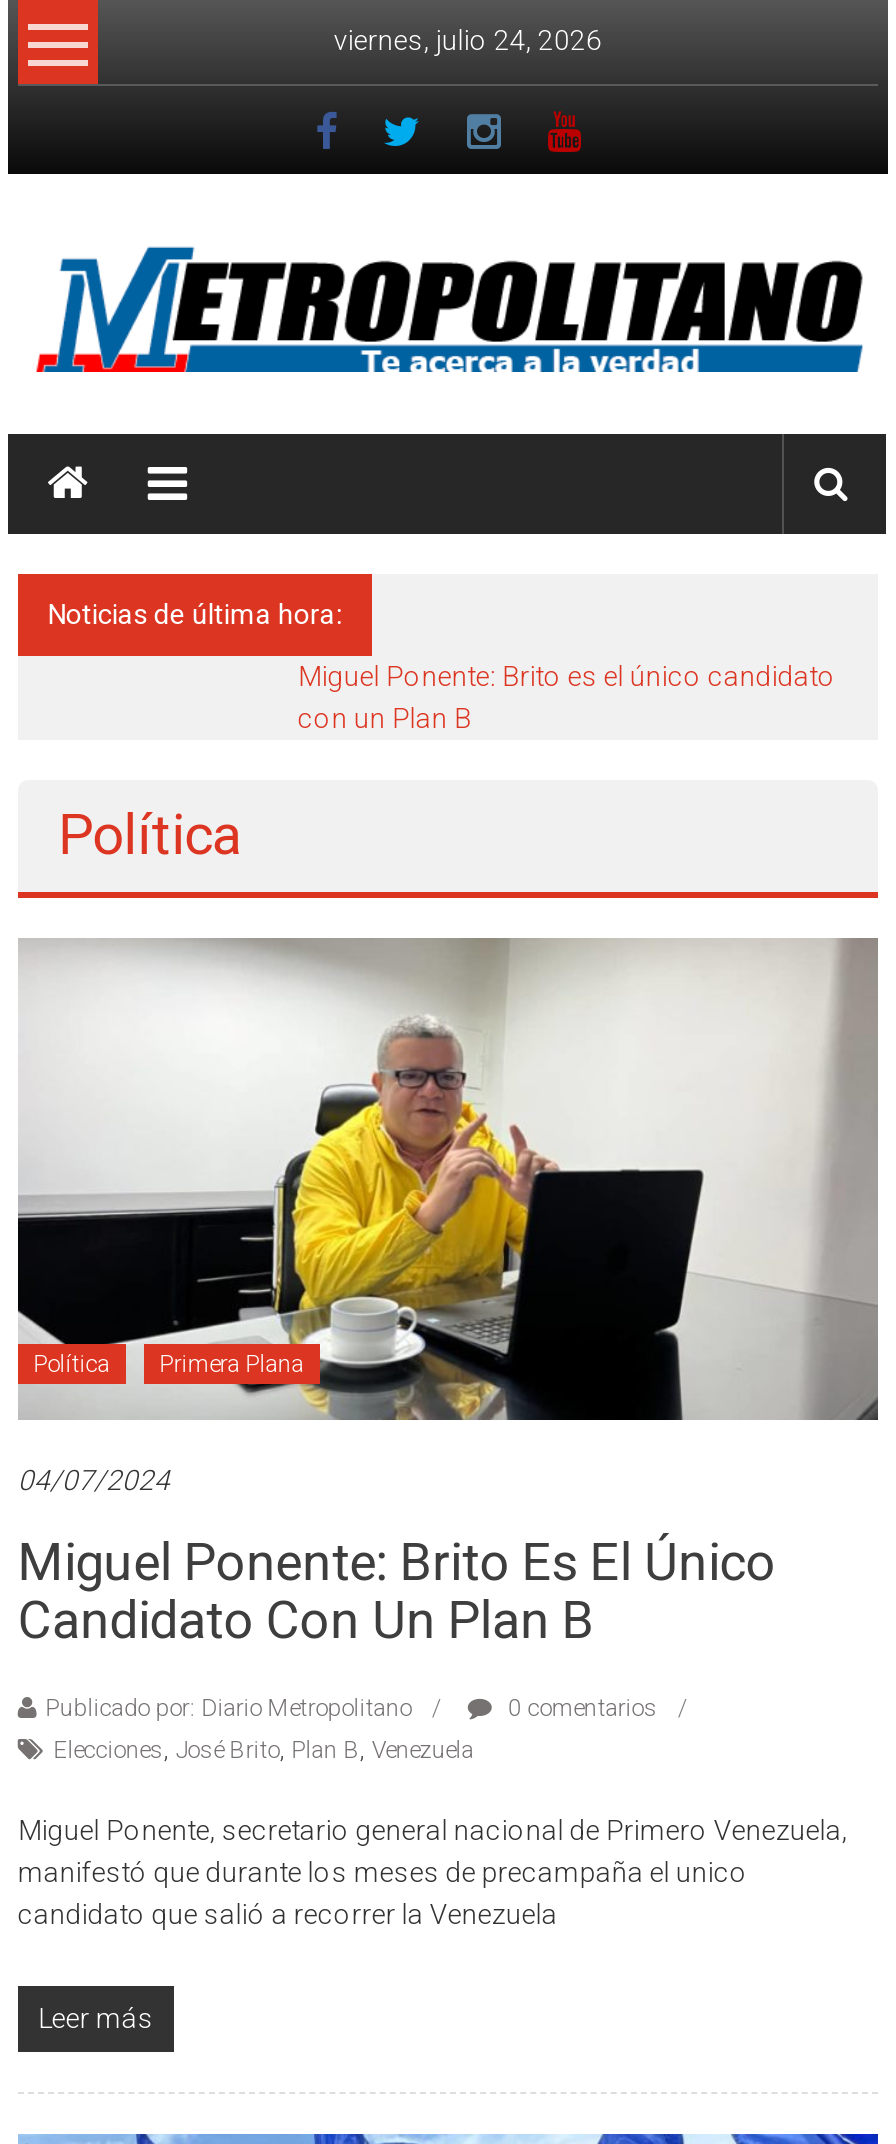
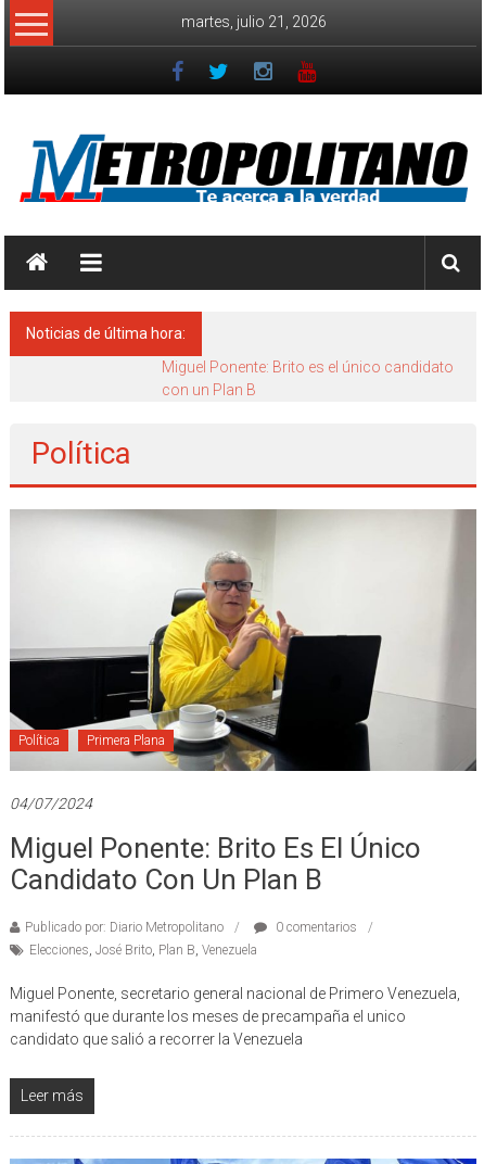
- viernes, julio 24, 2026
+ martes, julio 21, 2026
